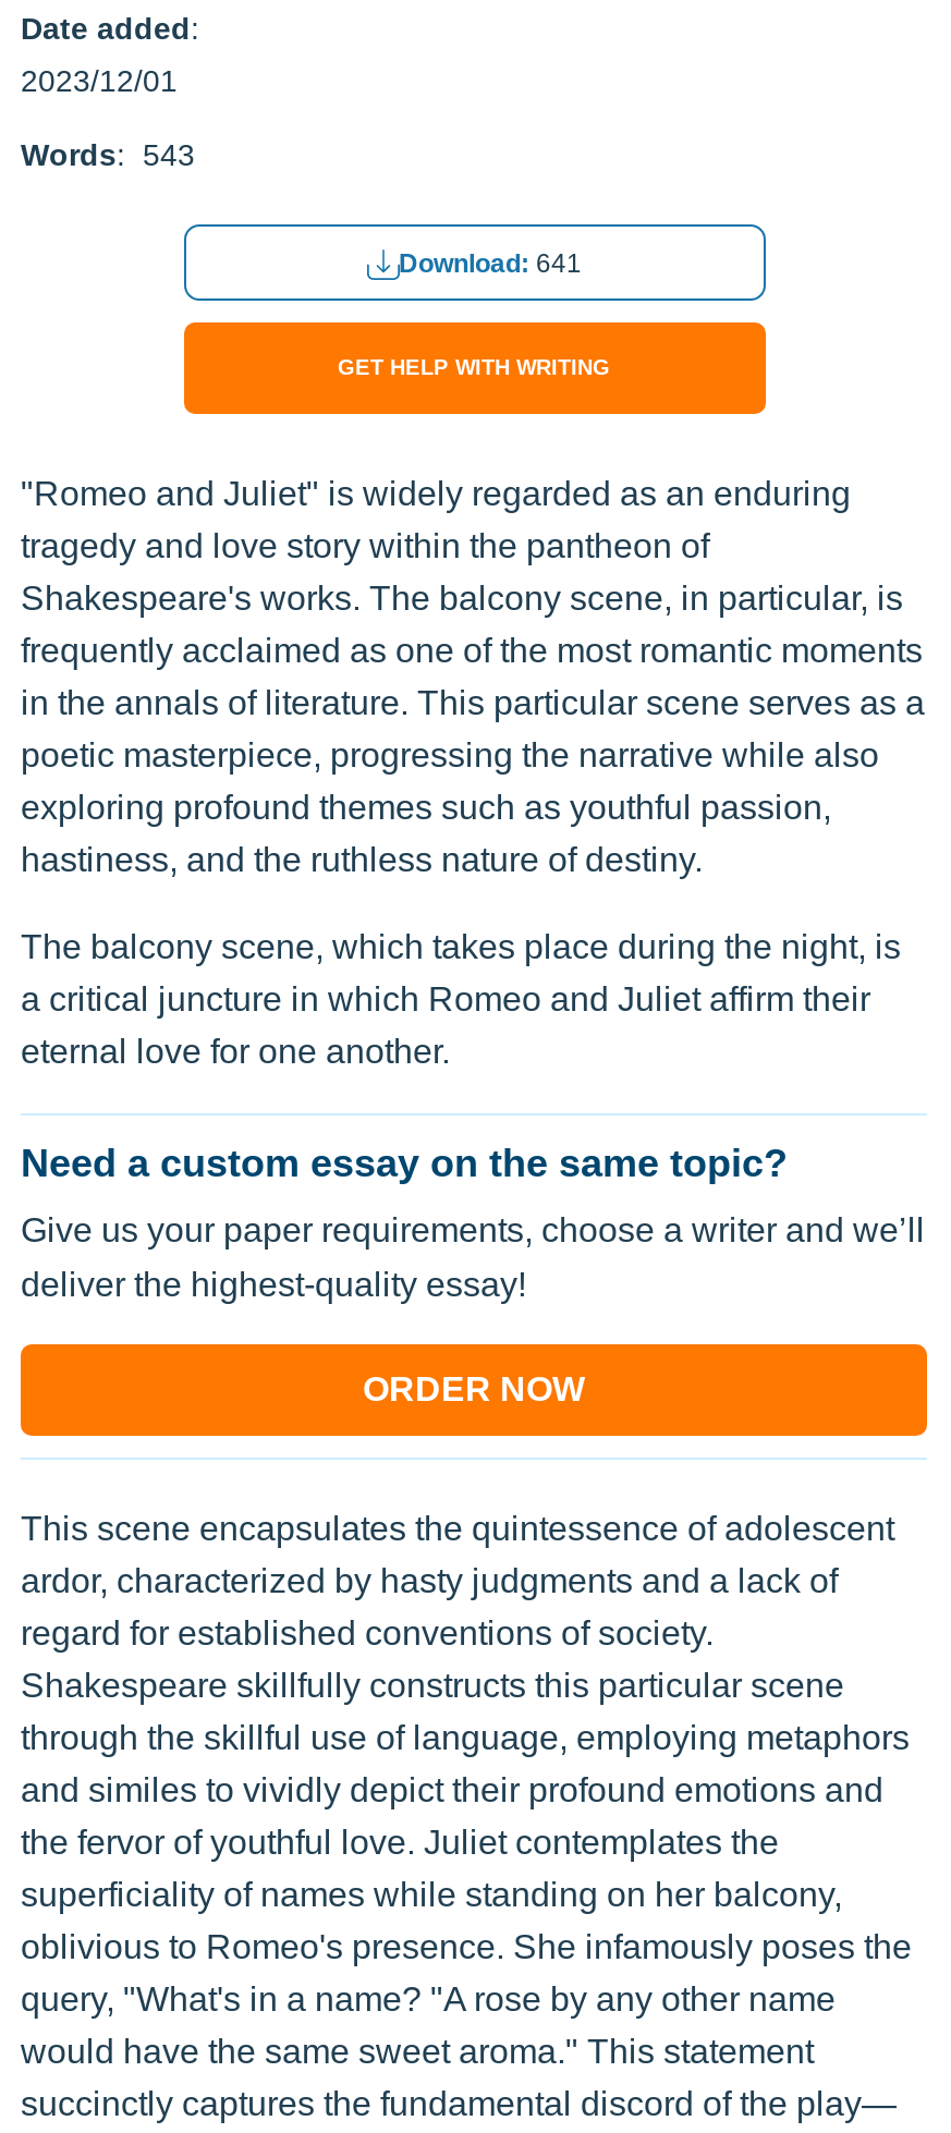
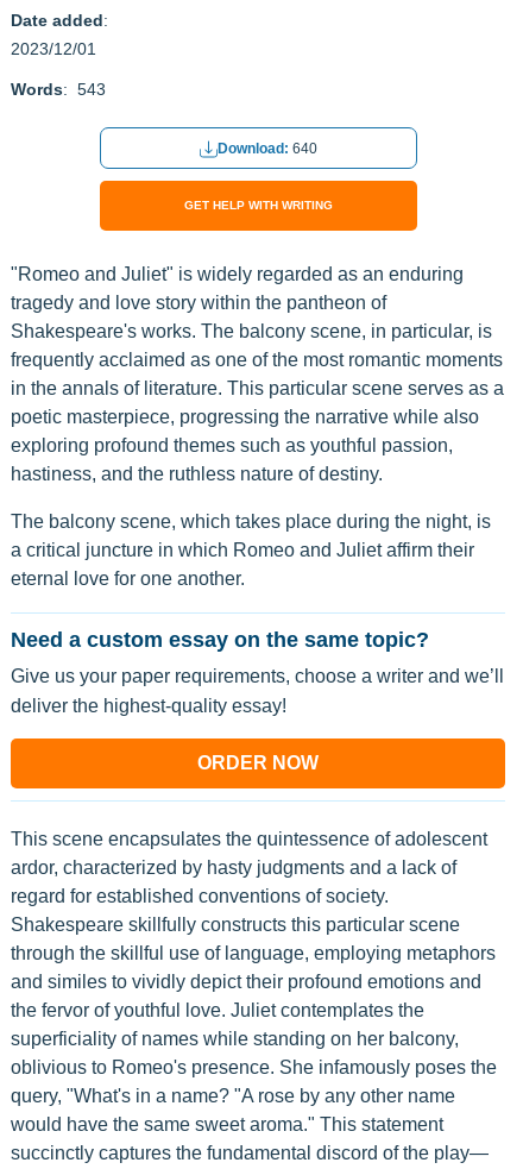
- Download: 641
+ Download: 640
